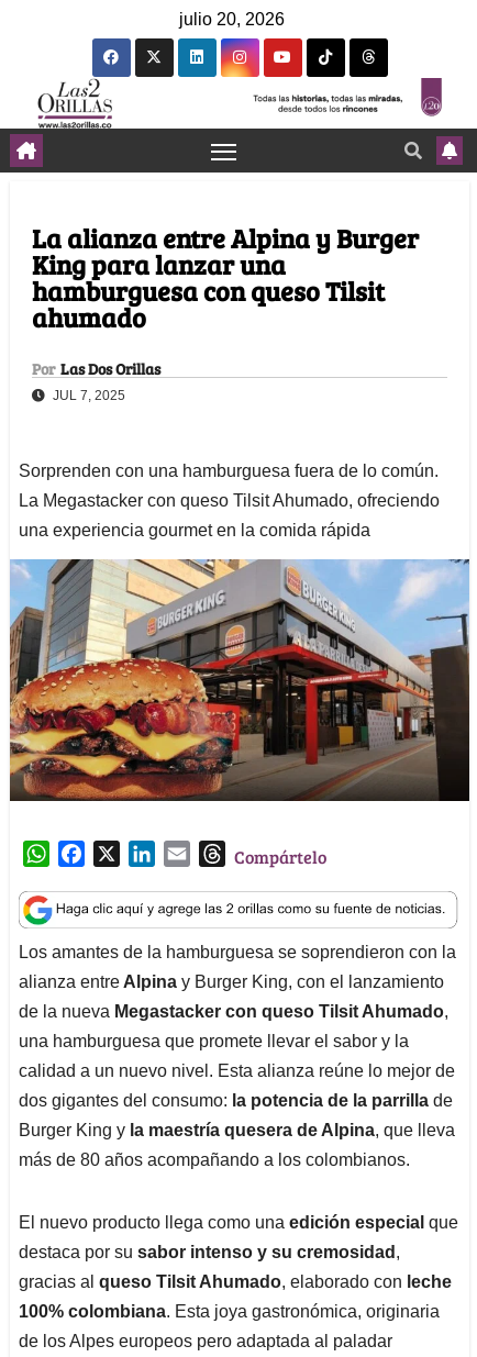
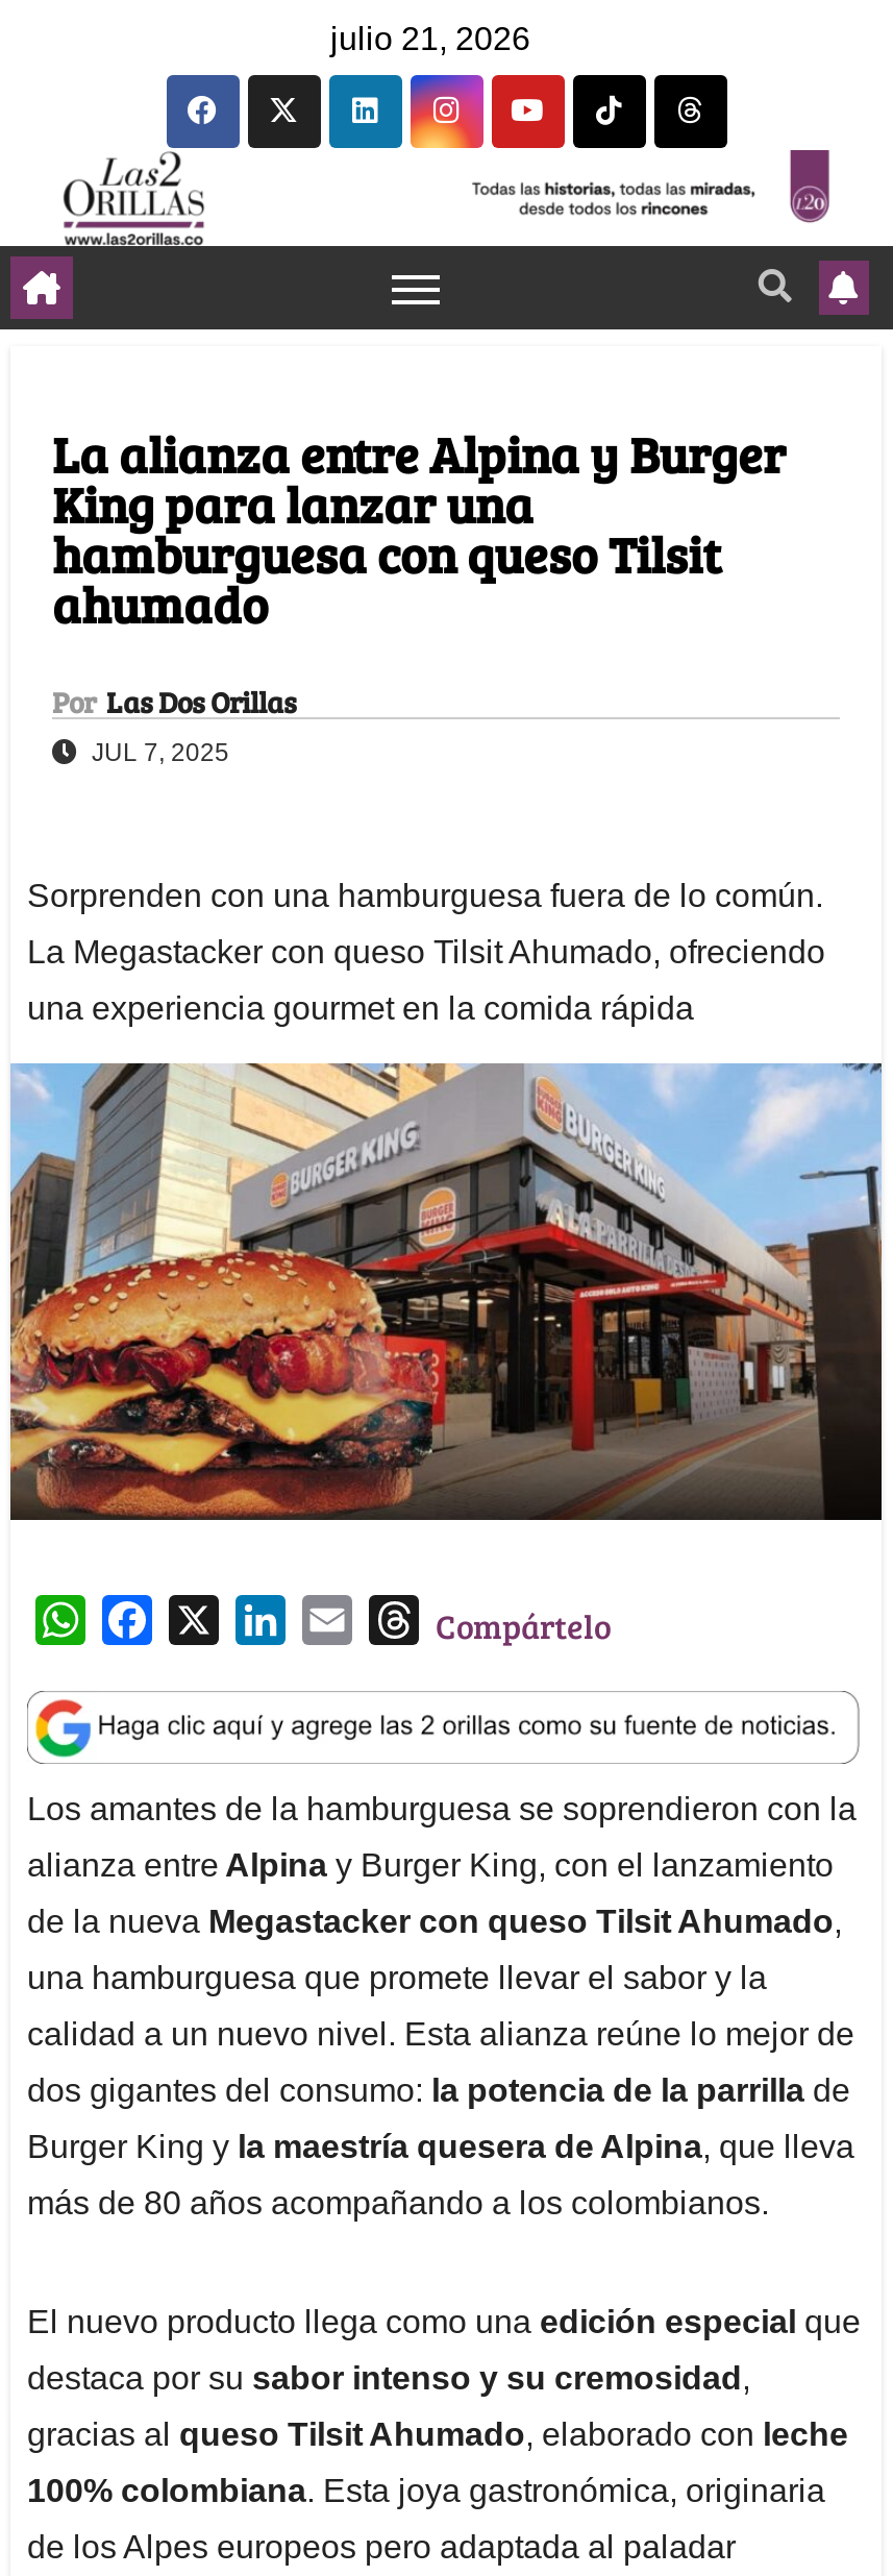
- julio 20, 2026
+ julio 21, 2026
